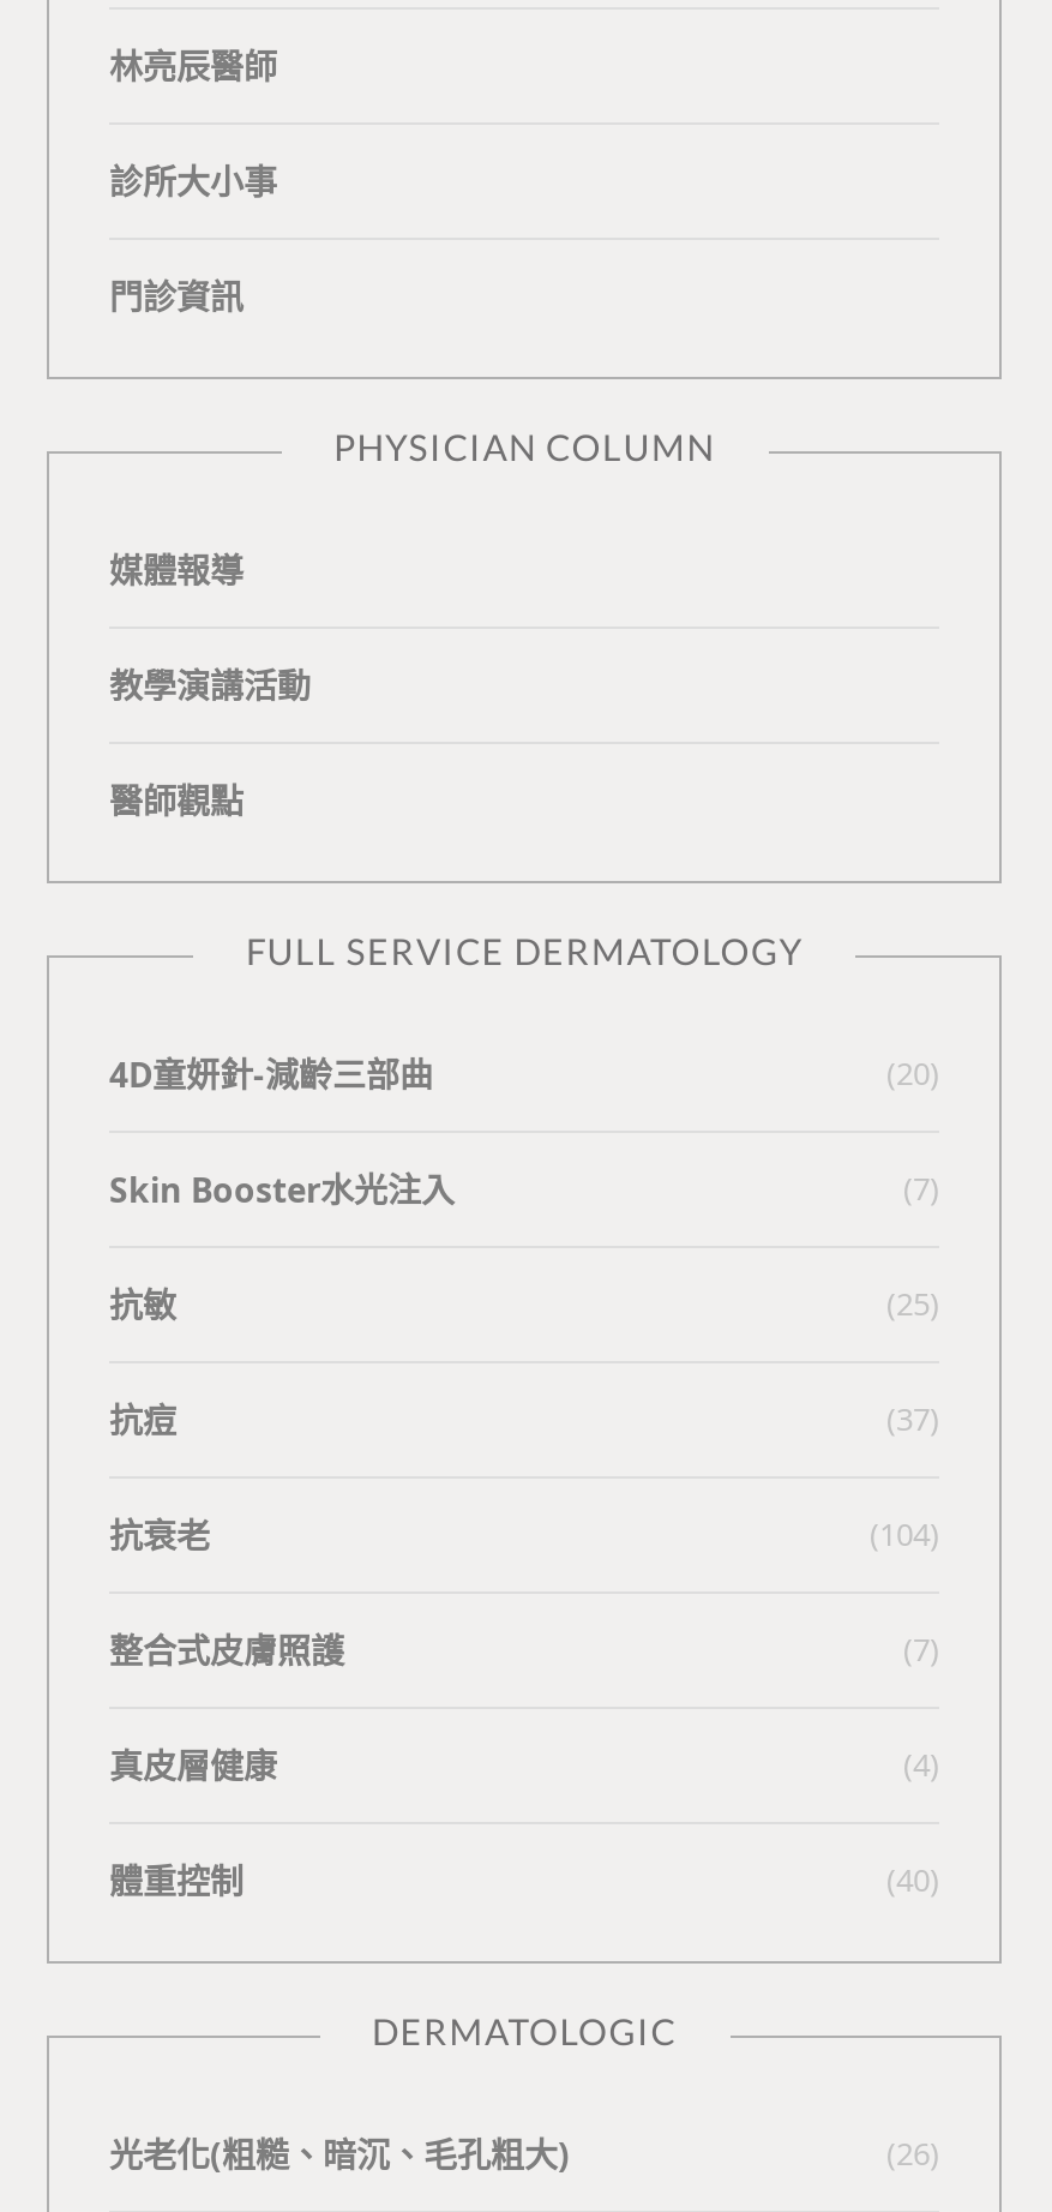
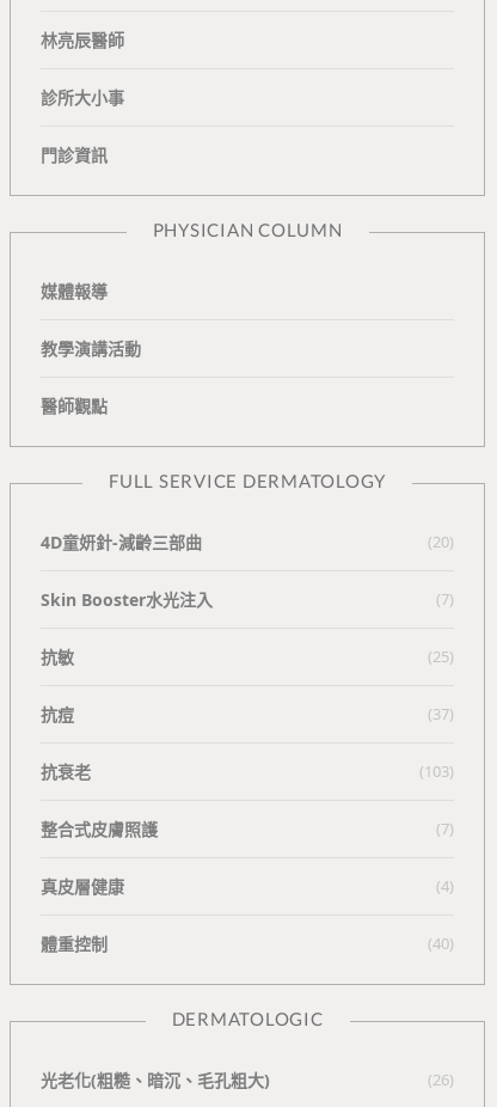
- (104)
+ (103)
